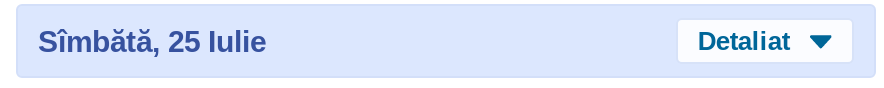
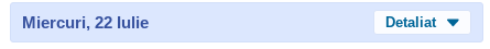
- Sîmbătă, 25 Iulie
+ Miercuri, 22 Iulie
